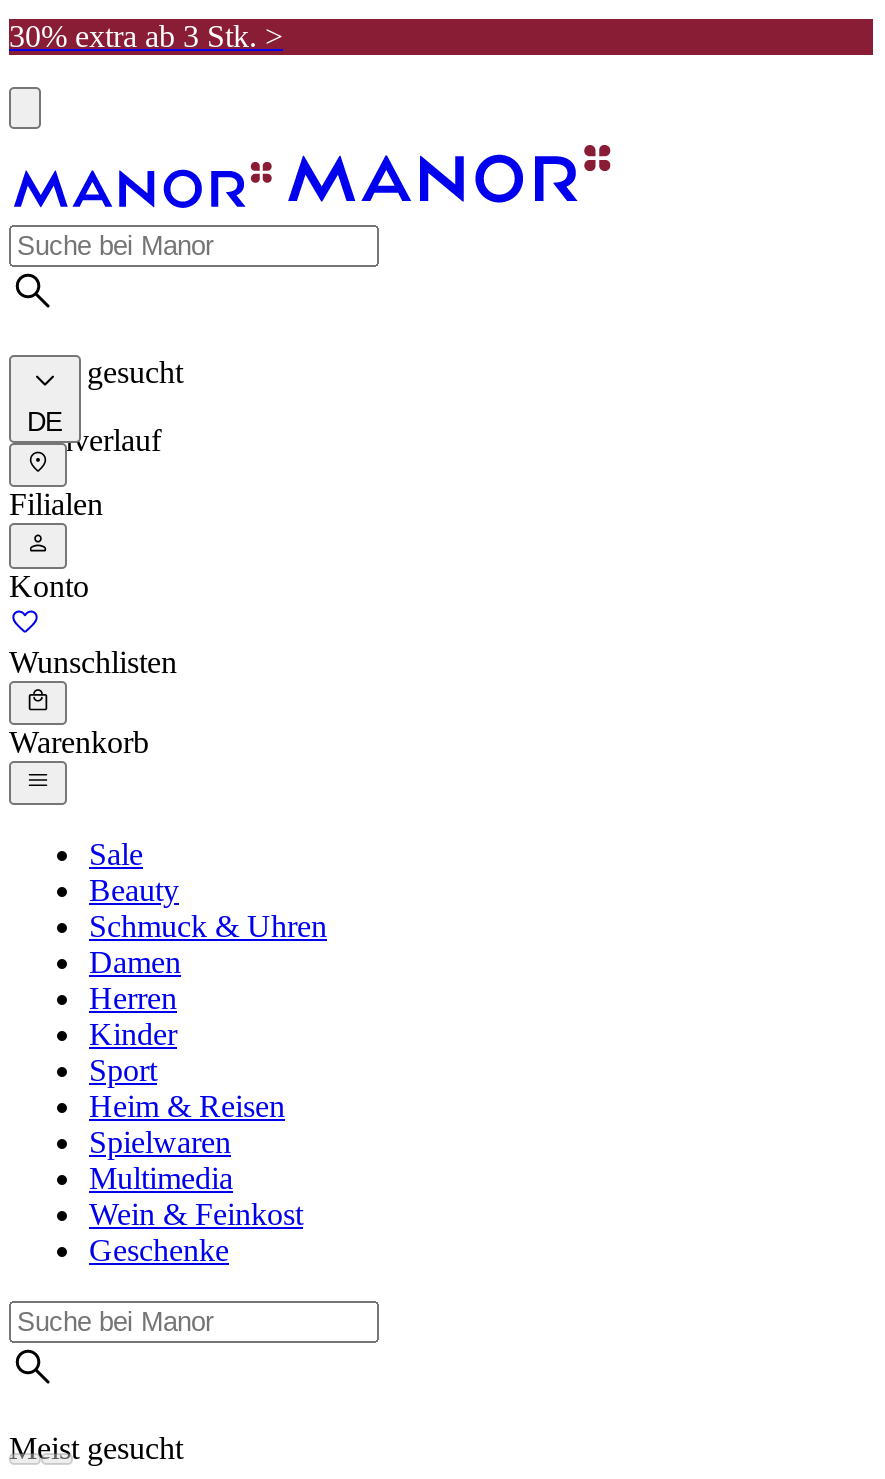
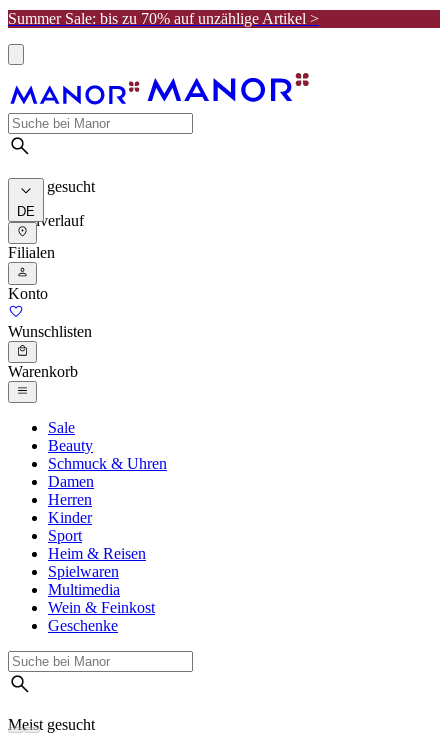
- 30% extra ab 3 Stk. >
+ Summer Sale: bis zu 70% auf unzählige Artikel >
